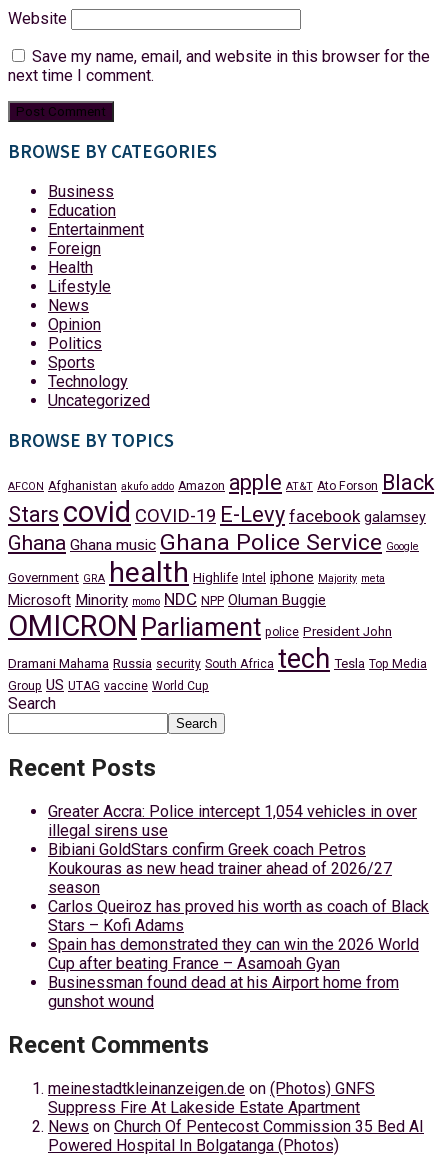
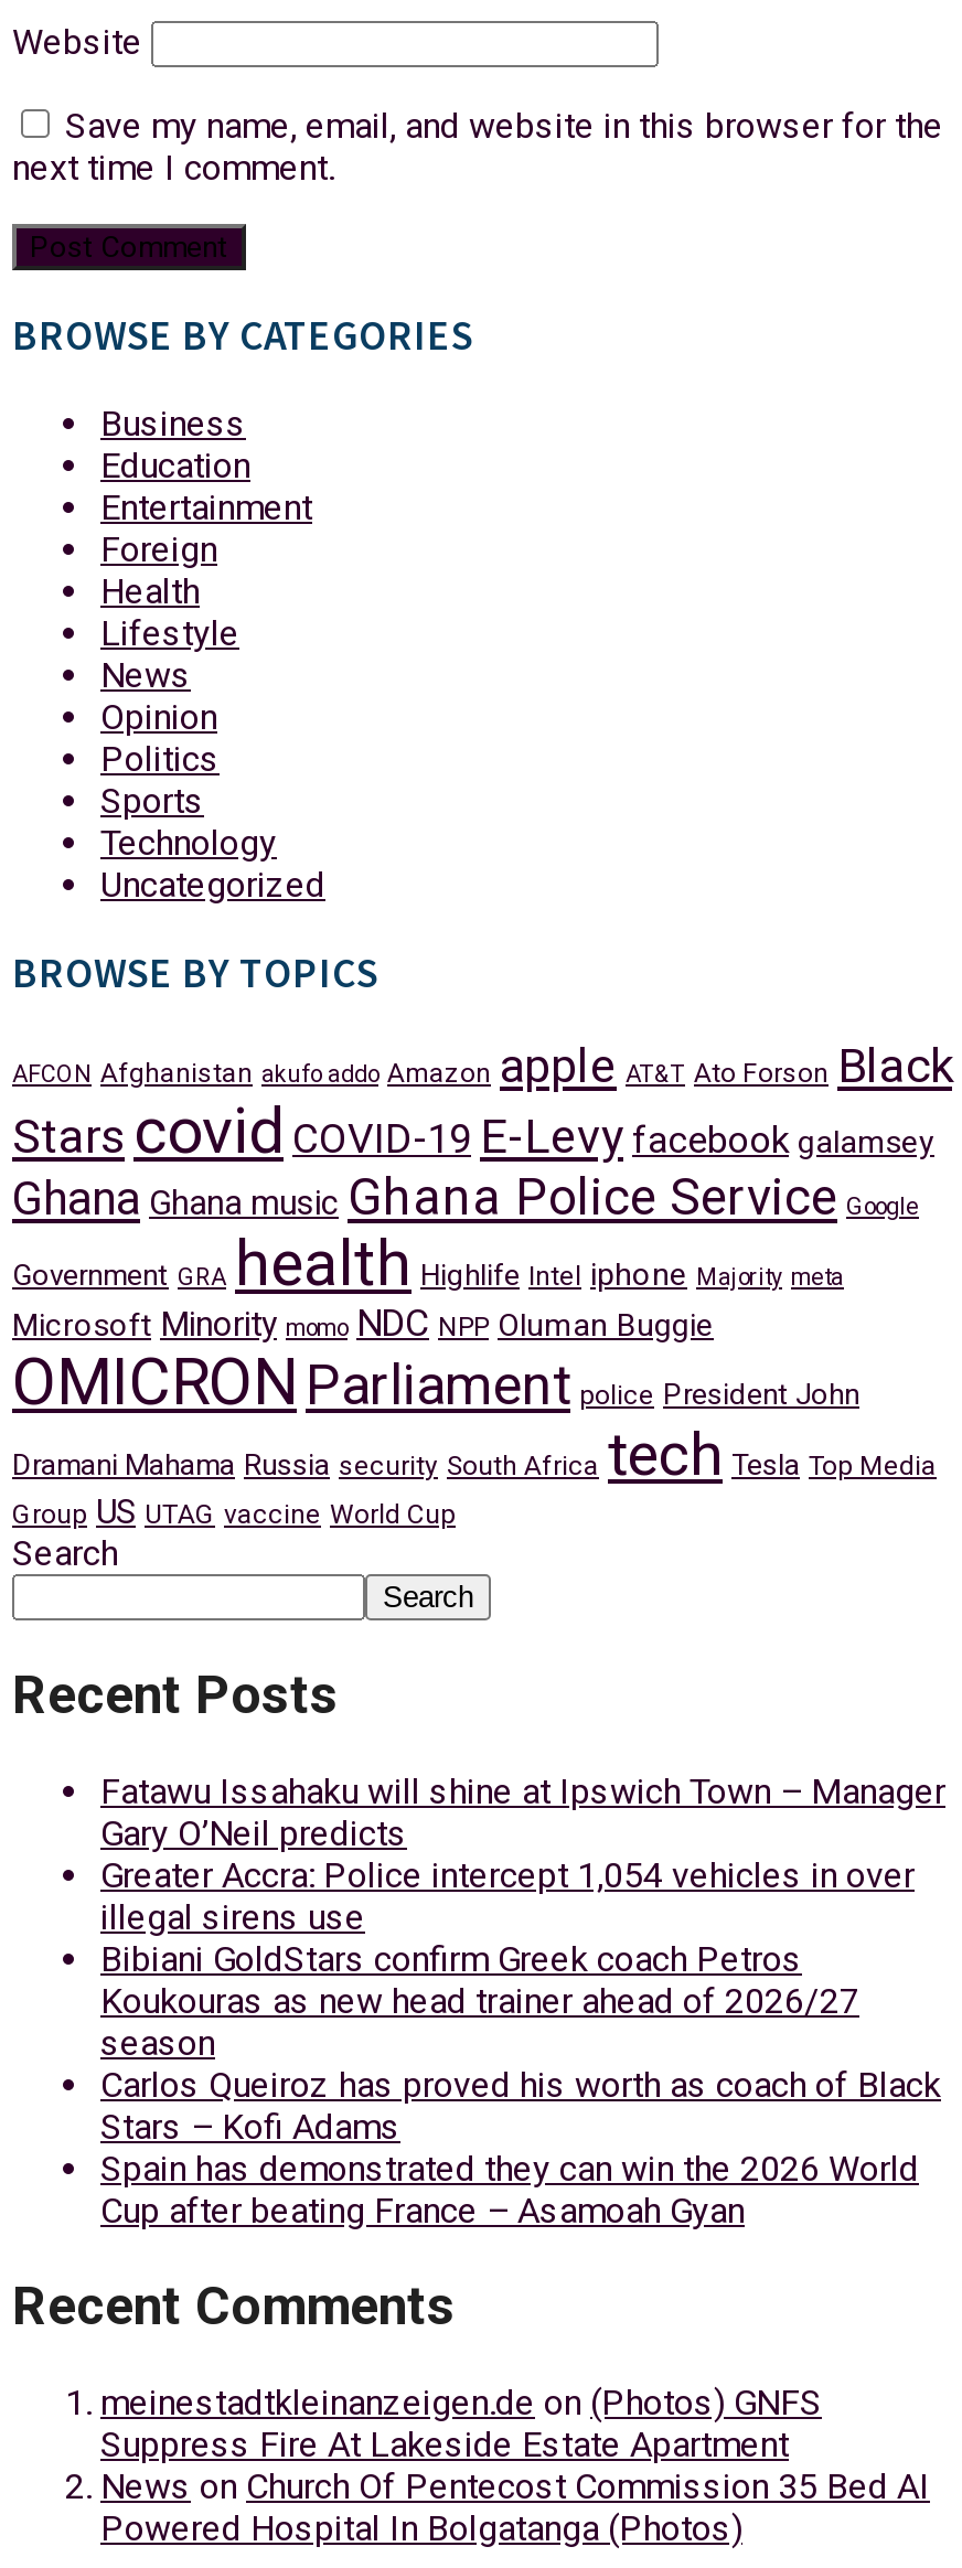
+ Fatawu Issahaku will shine at Ipswich Town – Manager
+ Gary O’Neil predicts

moved down: Greater Accra: Police intercept 1,054 vehicles in over | illegal sirens use | Bibiani GoldStars confirm Greek coach Petros | ... | Spain has demonstrated they can win the 2026 World | Cup after beating France – Asamoah Gyan

- Businessman found dead at his Airport home from
- gunshot wound
